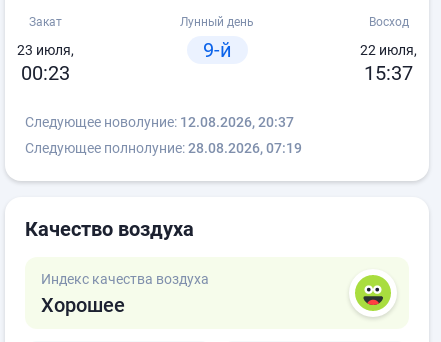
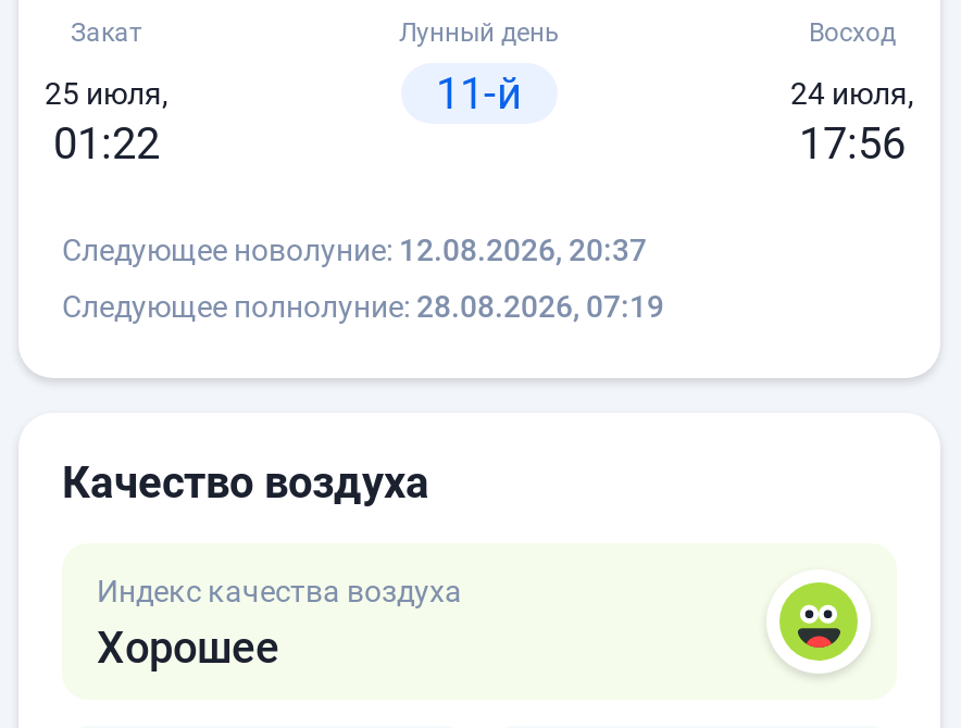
- 23 июля,
+ 25 июля,

- 9-й
+ 11-й

- 22 июля,
+ 24 июля,

- 00:23
+ 01:22

- 15:37
+ 17:56
